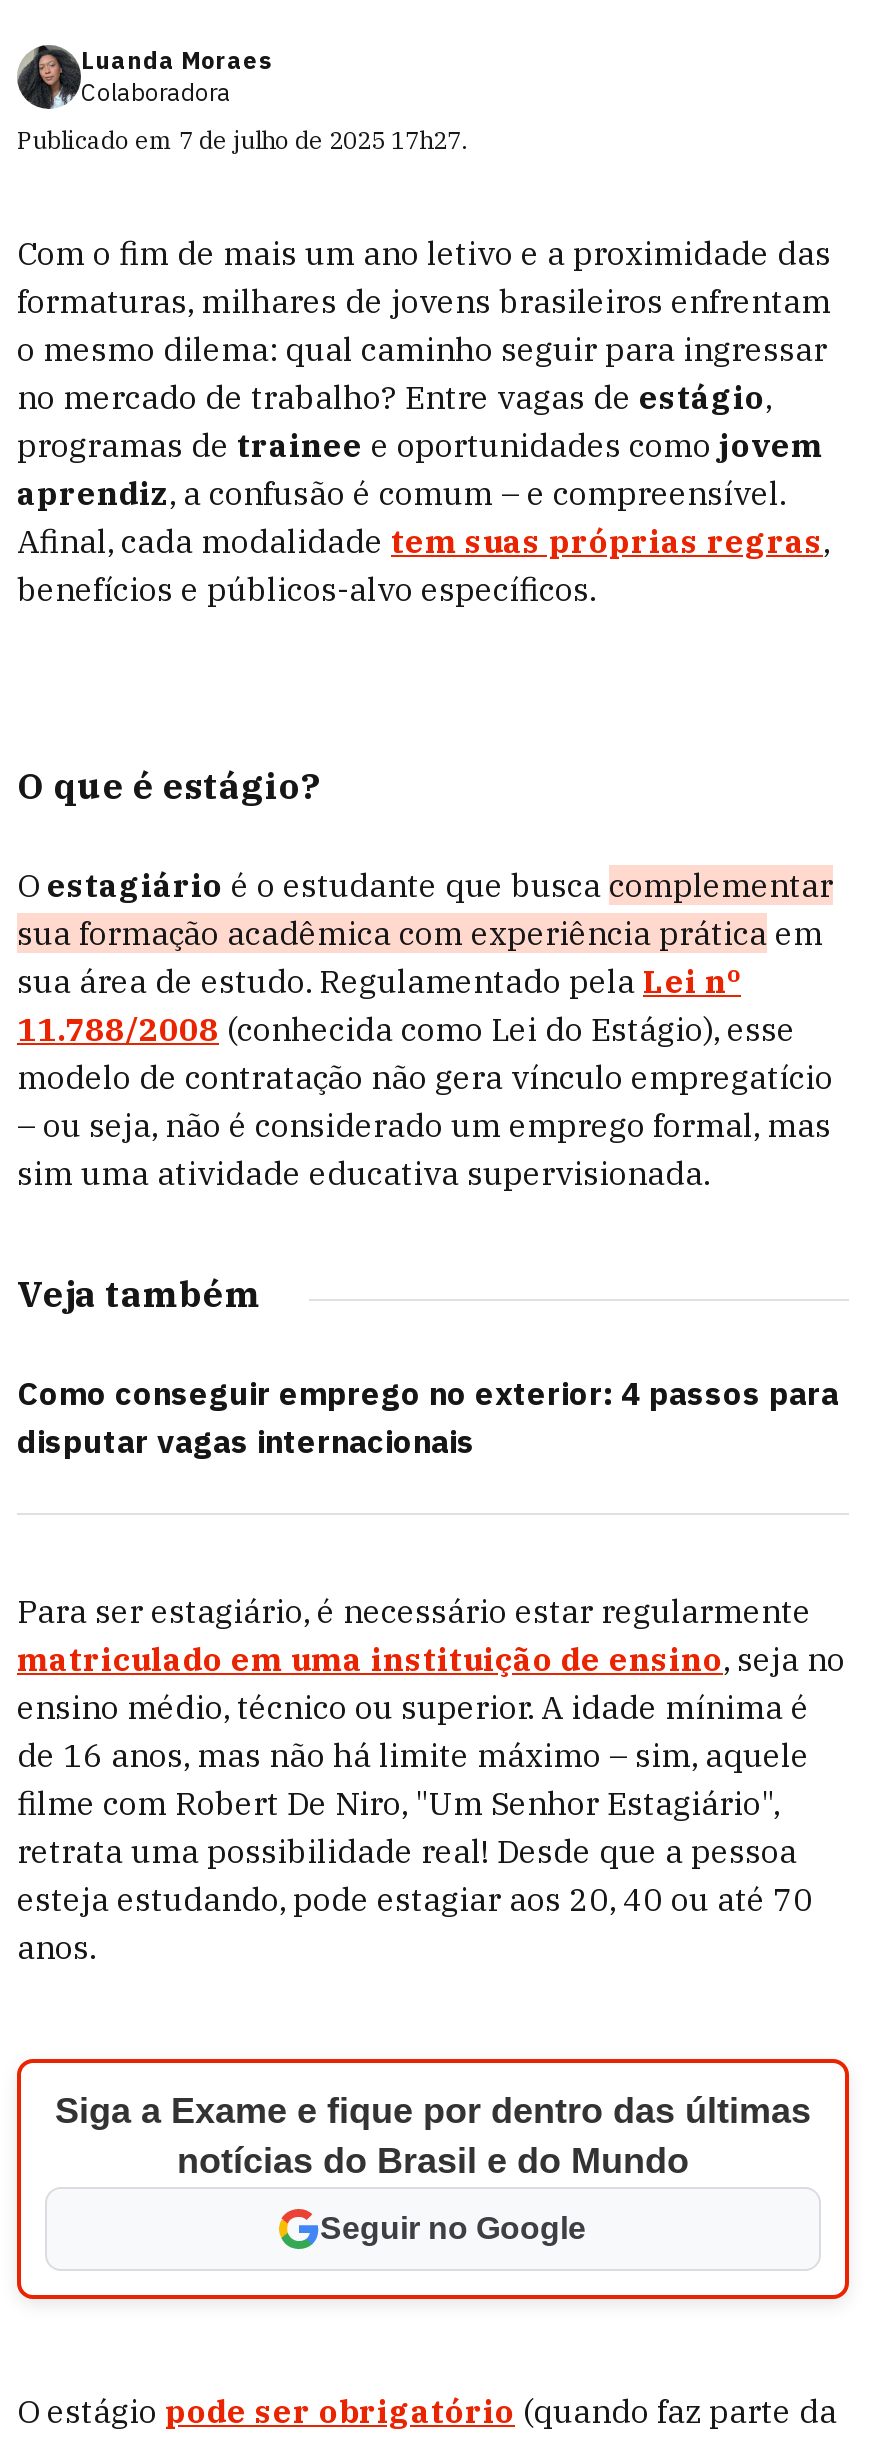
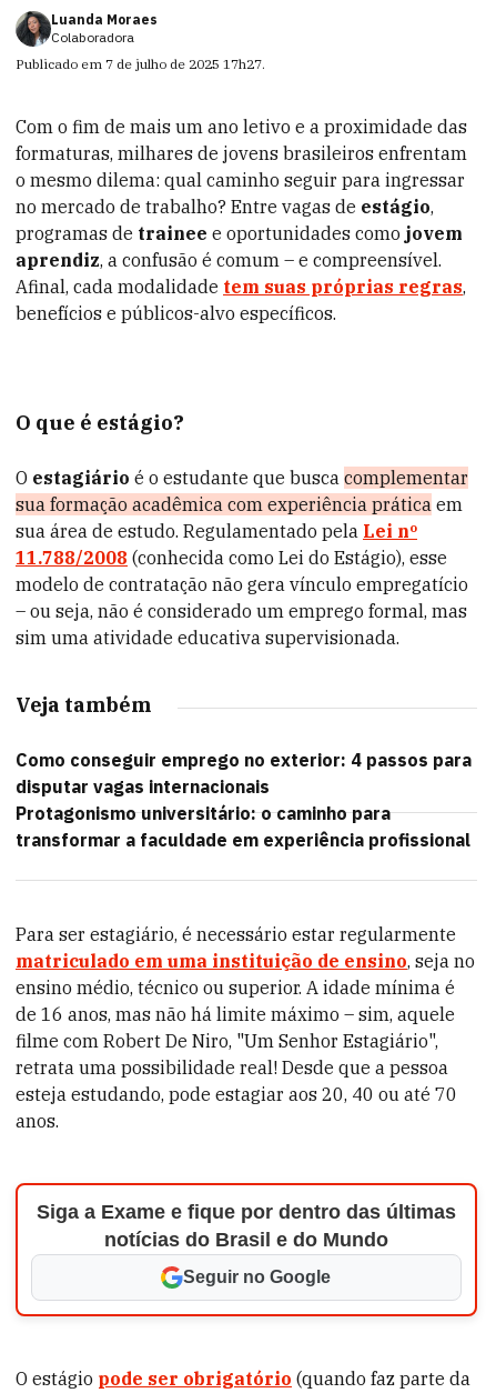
+ Protagonismo universitário: o caminho para
+ transformar a faculdade em experiência profissional
